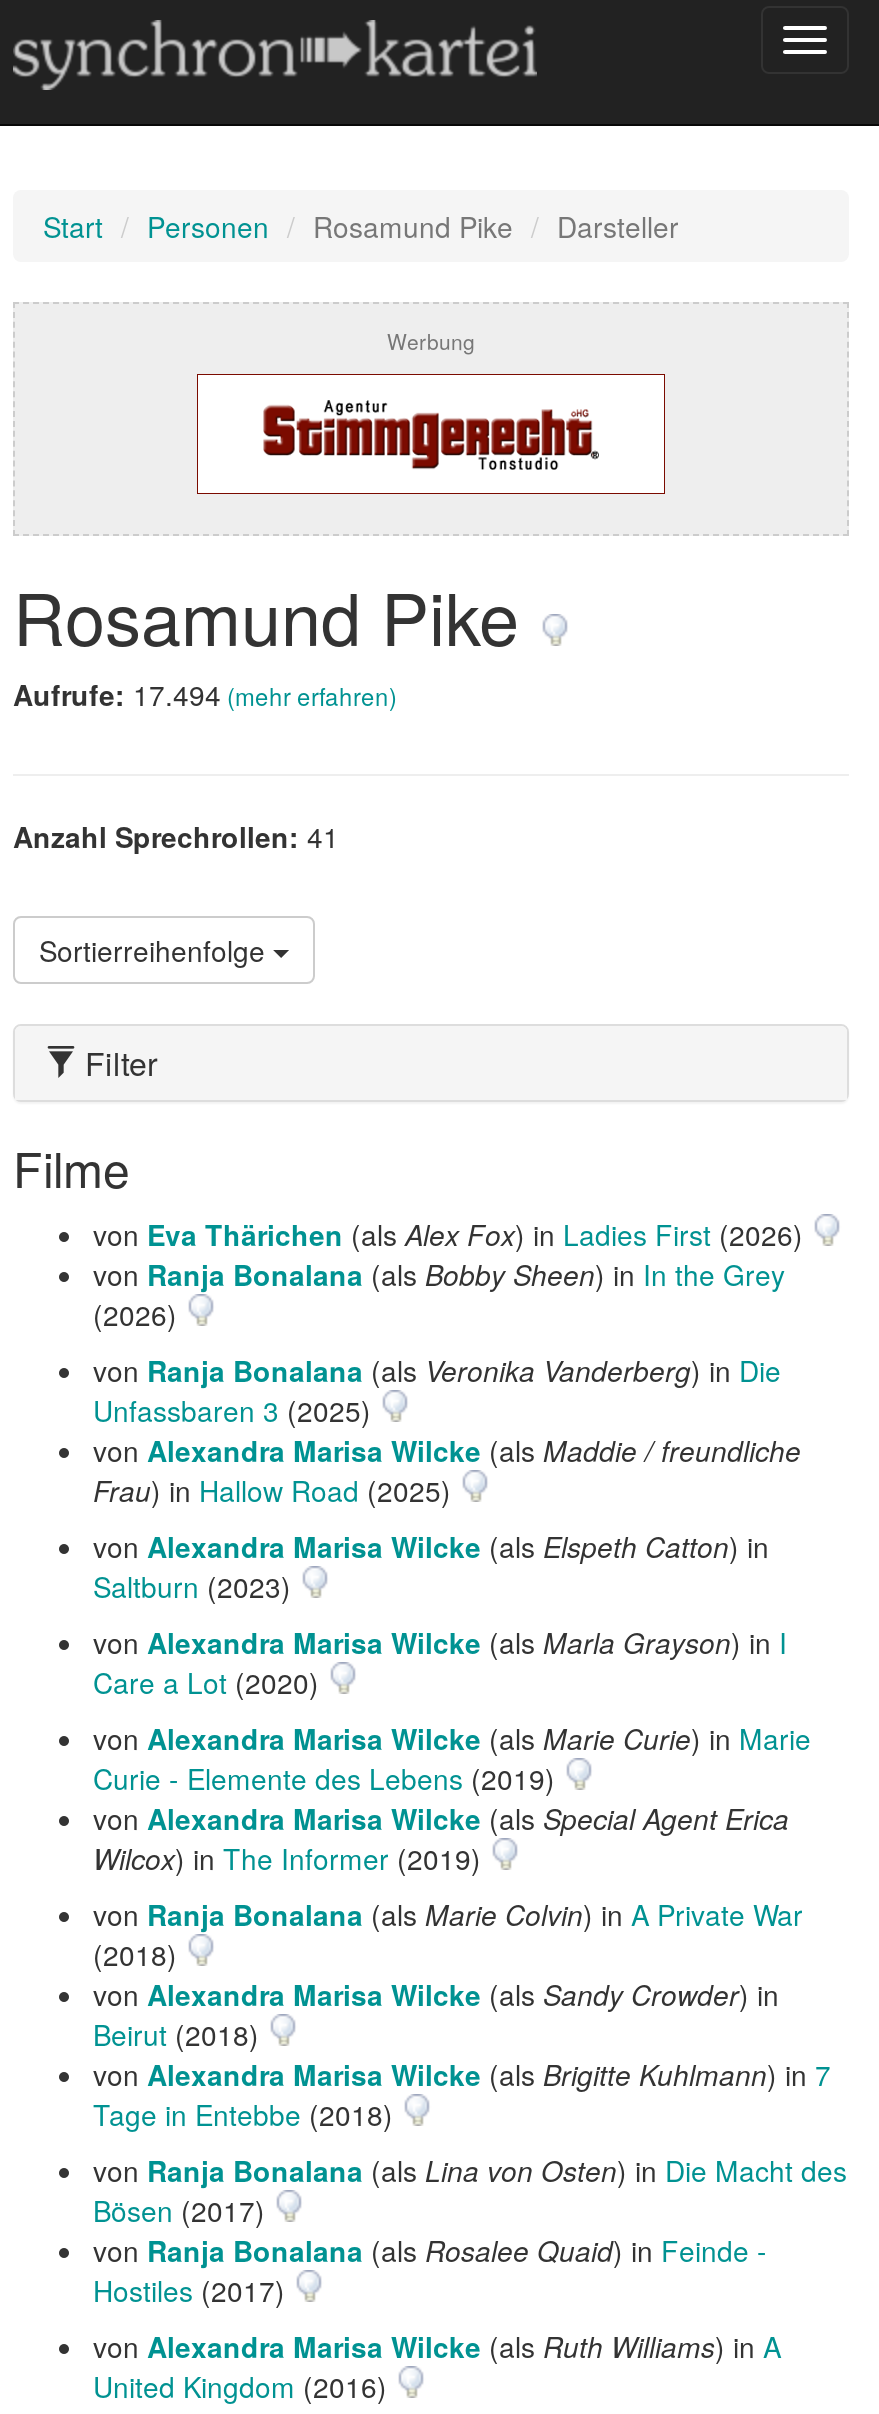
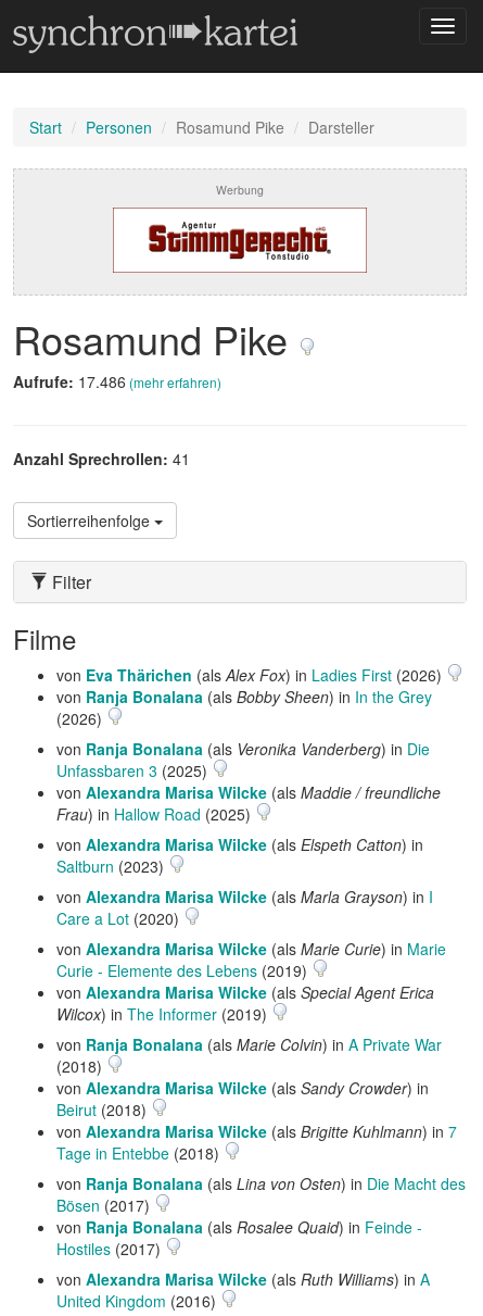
- Aufrufe: 17.494 (mehr erfahren)
+ Aufrufe: 17.486 (mehr erfahren)
